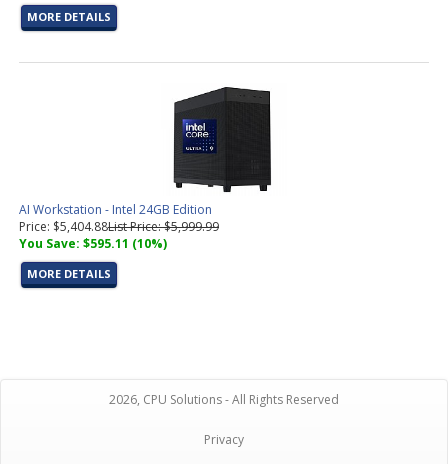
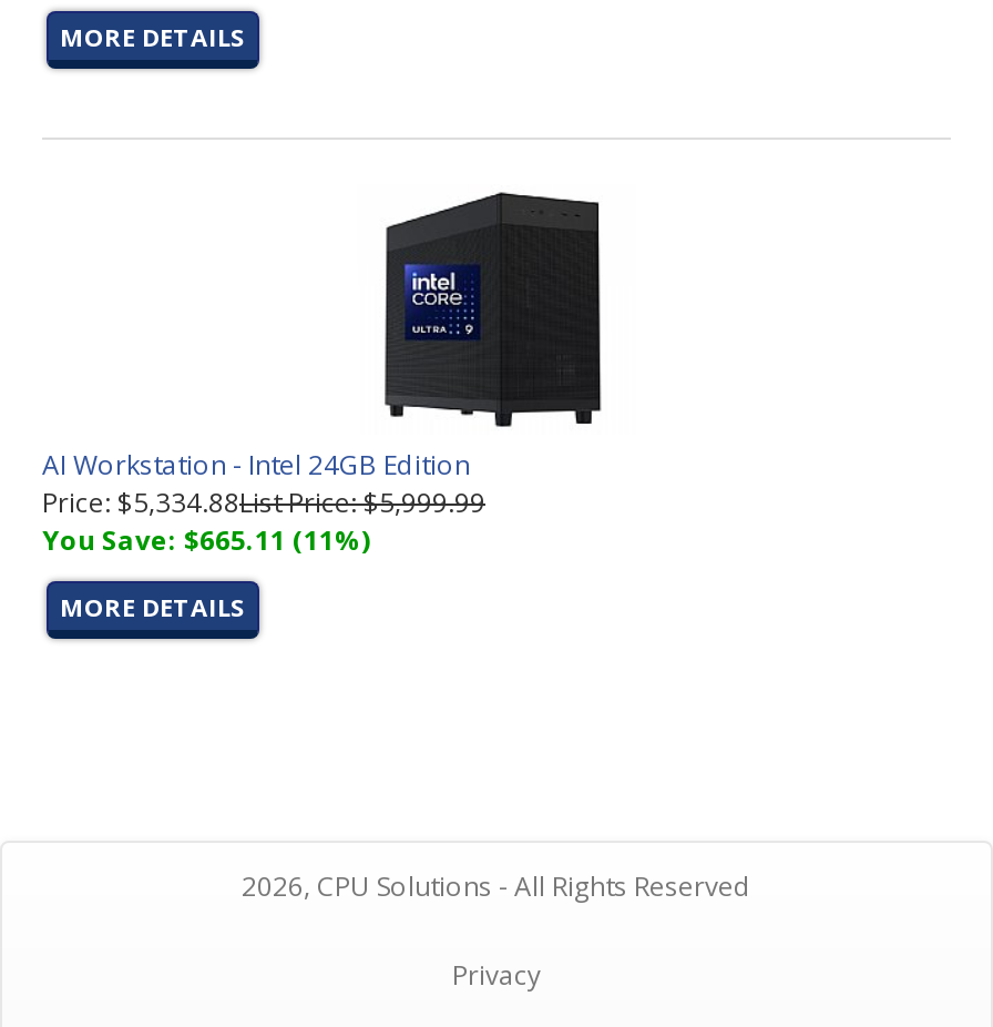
- Price: $5,404.88List Price: $5,999.99
+ Price: $5,334.88List Price: $5,999.99

- You Save: $595.11 (10%)
+ You Save: $665.11 (11%)
